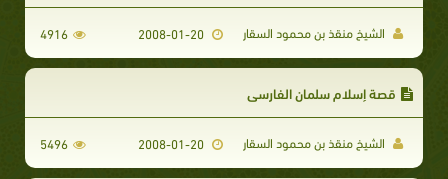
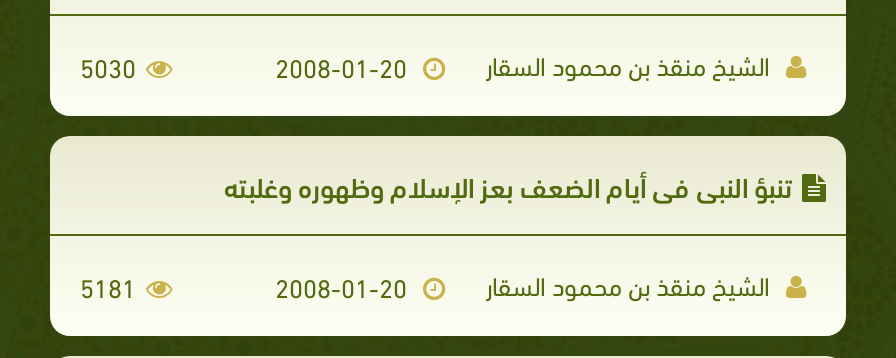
- 4916
+ 5030

- قصة إسلام سلمان الفارسي
+ تنبؤ النبي في أيام الضعف بعز الإسلام وظهوره وغلبته

- 5496
+ 5181
